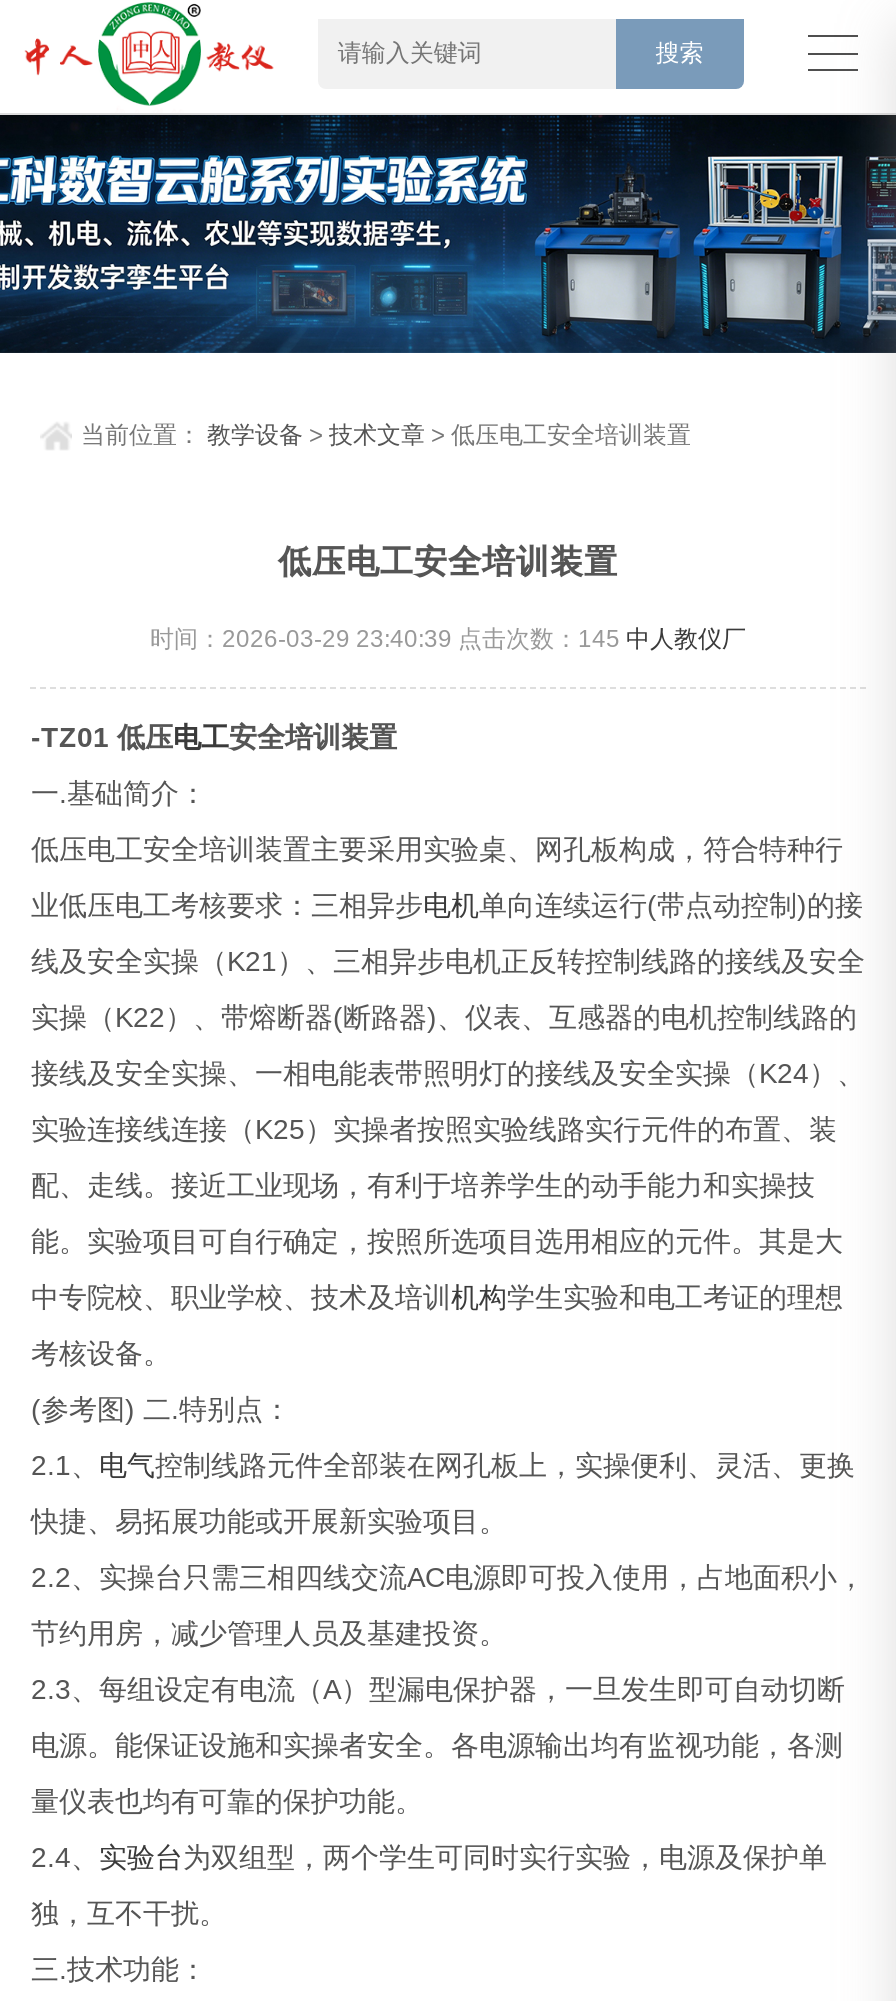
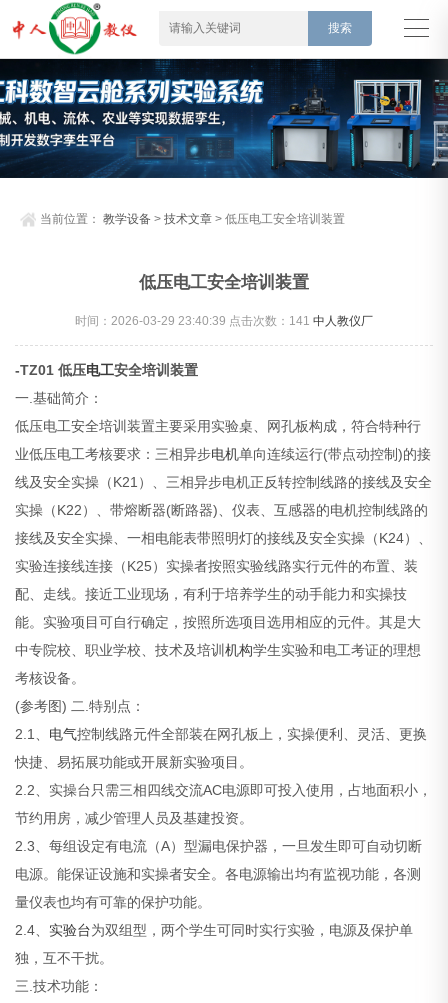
- 时间：2026-03-29 23:40:39 点击次数：145中人教仪厂
+ 时间：2026-03-29 23:40:39 点击次数：141中人教仪厂
